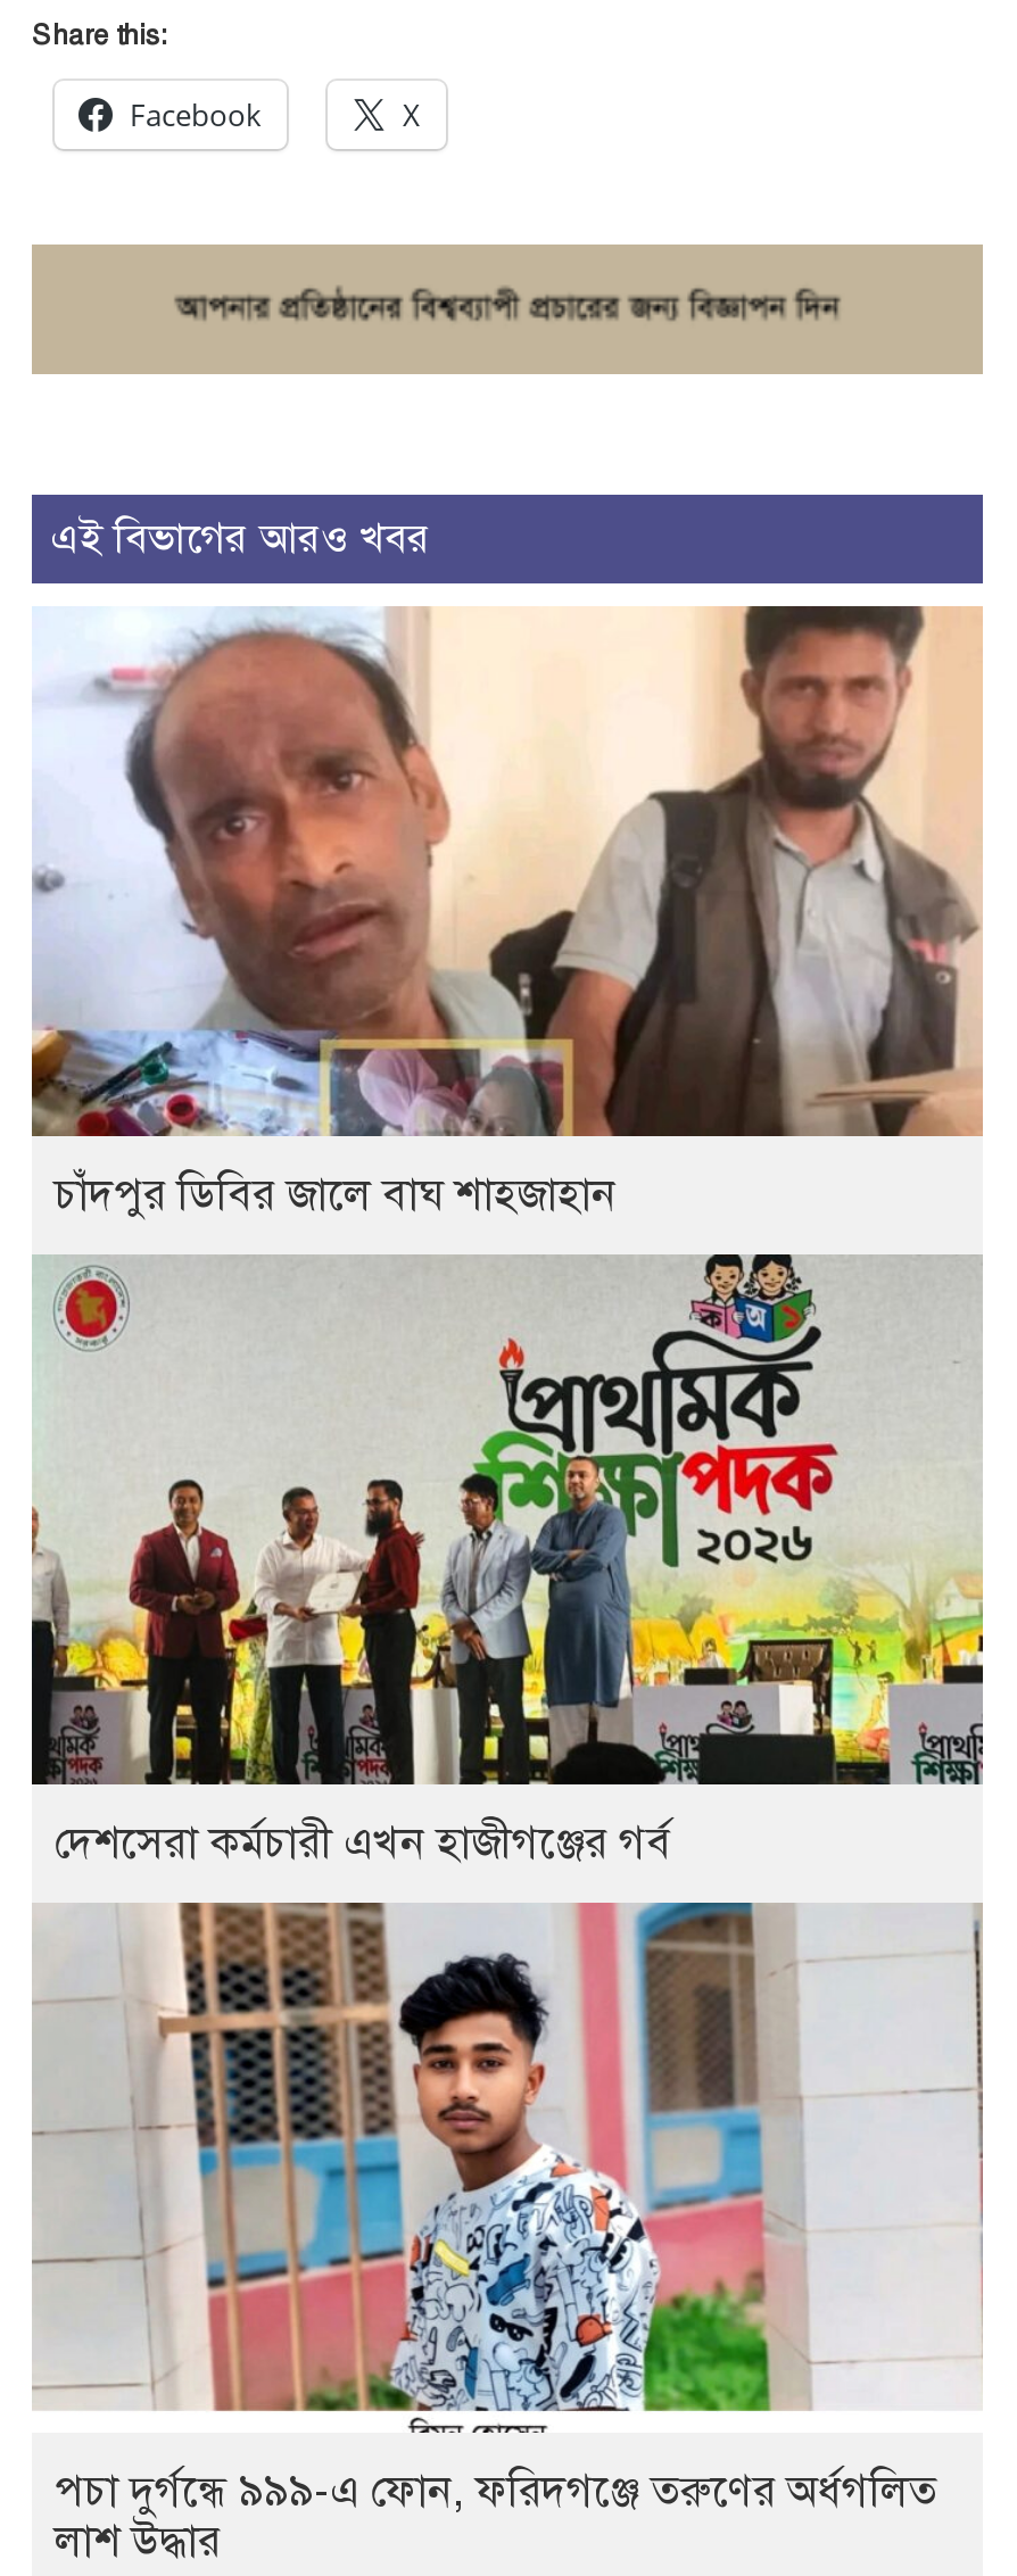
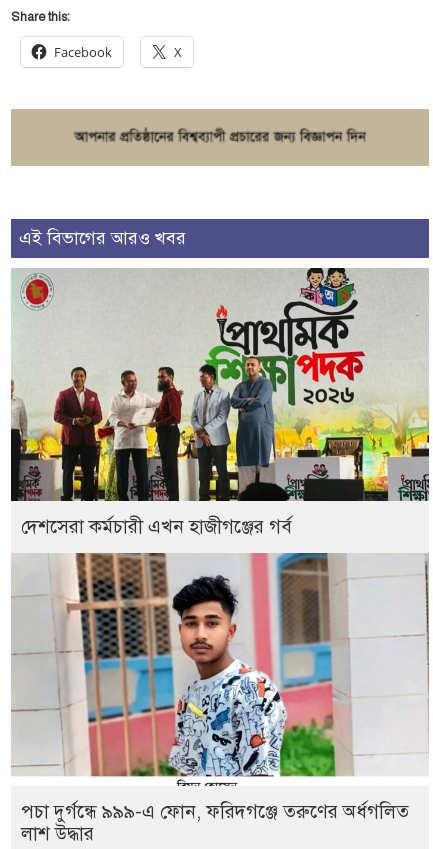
- [image]
- চাঁদপুর ডিবির জালে বাঘ শাহজাহান
